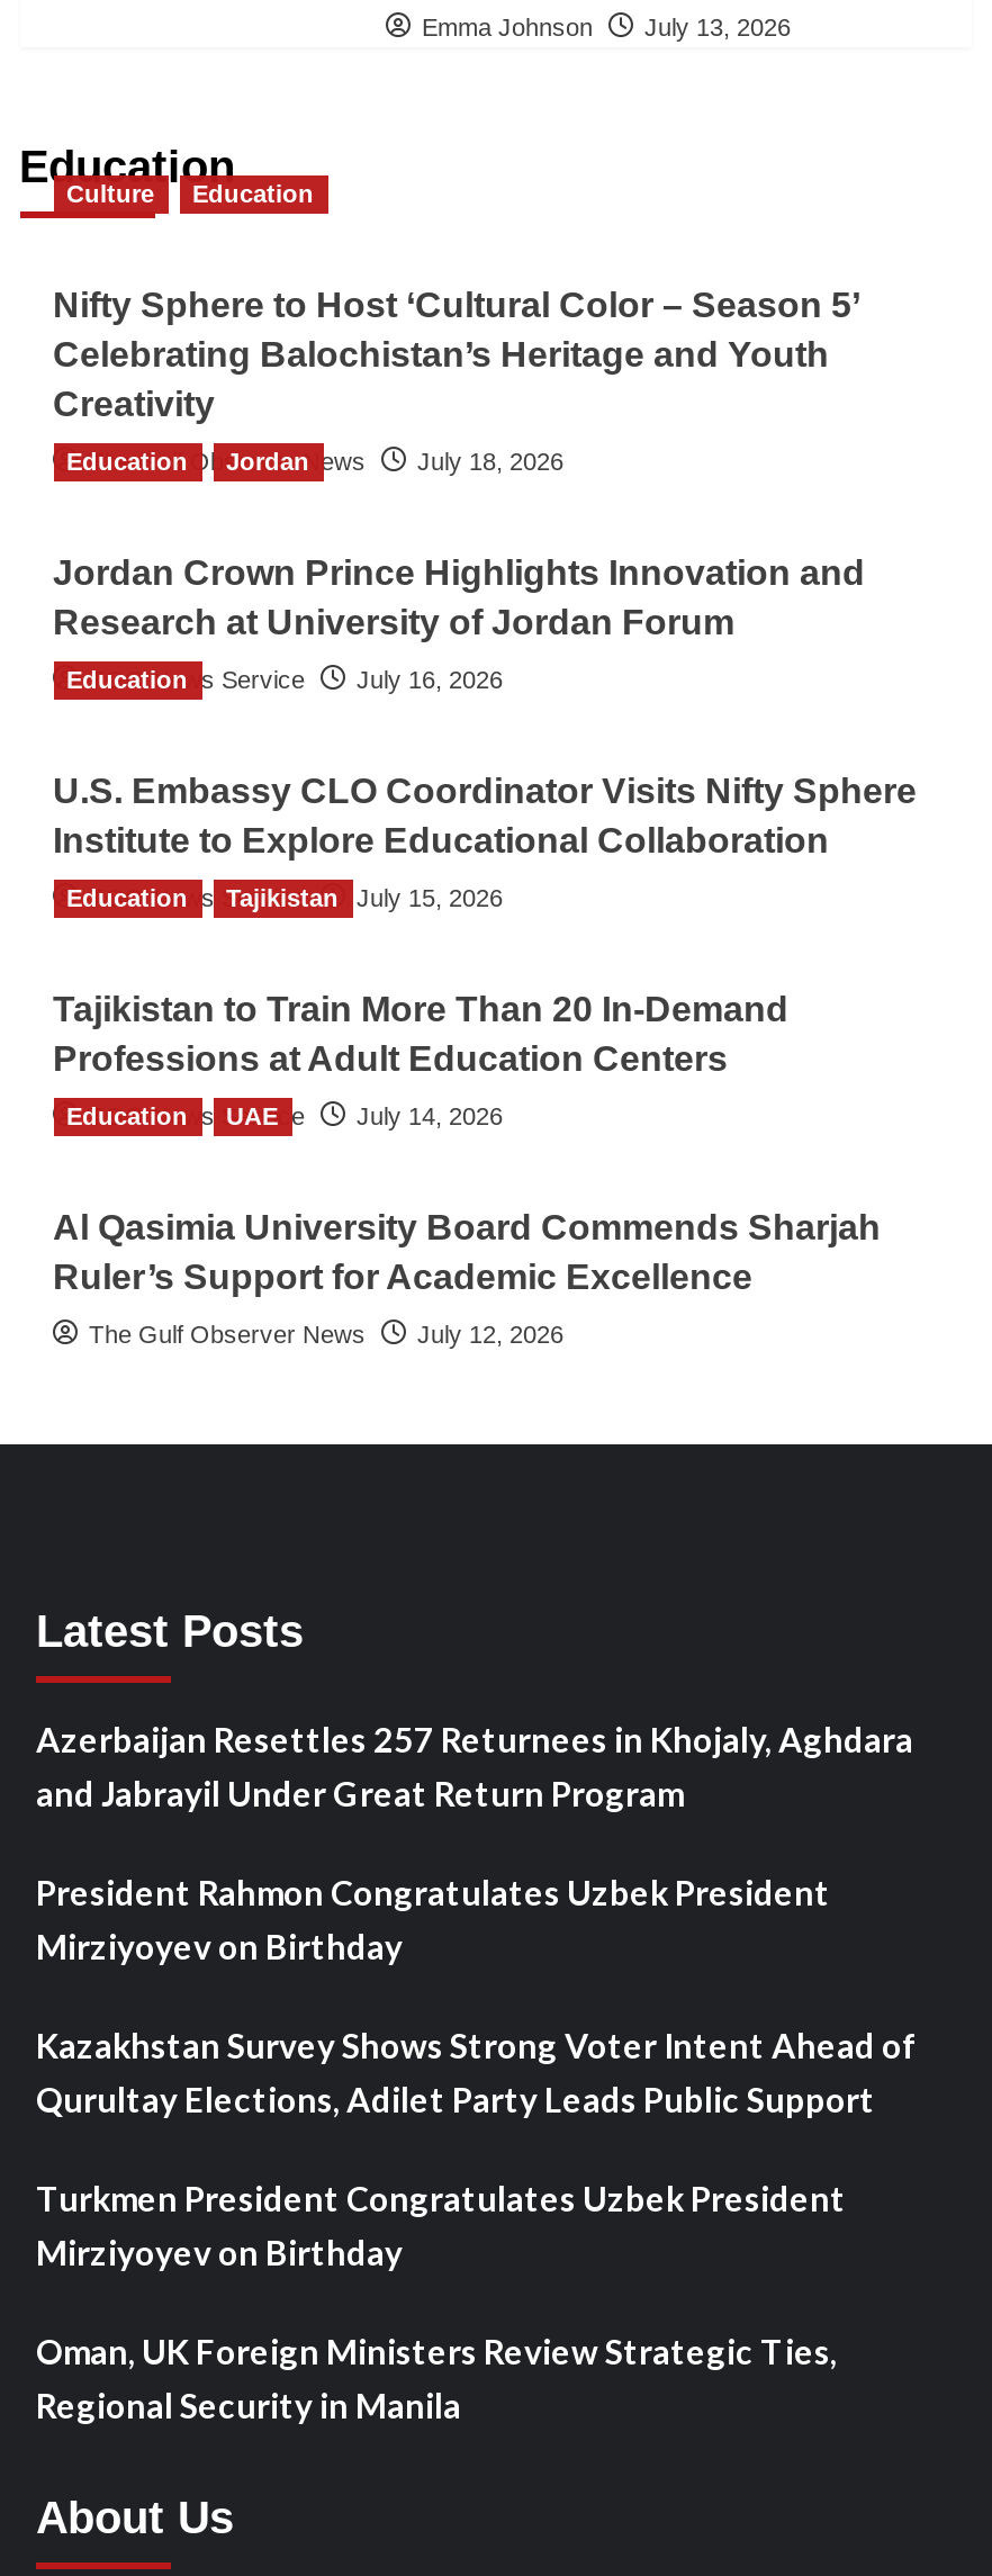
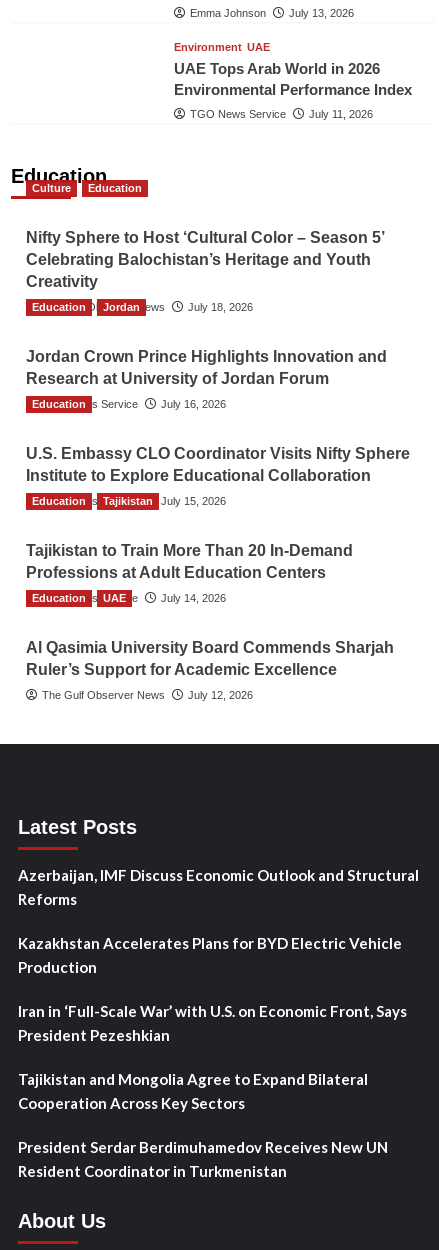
+ Environment UAE
+ UAE Tops Arab World in 2026
+ Environmental Performance Index
+ TGO News Service
+ July 11, 2026

- Azerbaijan Resettles 257 Returnees in Khojaly, Aghdara
- and Jabrayil Under Great Return Program
+ Azerbaijan, IMF Discuss Economic Outlook and Structural
+ Reforms

- President Rahmon Congratulates Uzbek President
- Mirziyoyev on Birthday
+ Kazakhstan Accelerates Plans for BYD Electric Vehicle
+ Production

- Kazakhstan Survey Shows Strong Voter Intent Ahead of
- Qurultay Elections, Adilet Party Leads Public Support
+ Iran in ‘Full-Scale War’ with U.S. on Economic Front, Says
+ President Pezeshkian

- Turkmen President Congratulates Uzbek President
- Mirziyoyev on Birthday
+ Tajikistan and Mongolia Agree to Expand Bilateral
+ Cooperation Across Key Sectors

- Oman, UK Foreign Ministers Review Strategic Ties,
- Regional Security in Manila
+ President Serdar Berdimuhamedov Receives New UN
+ Resident Coordinator in Turkmenistan
